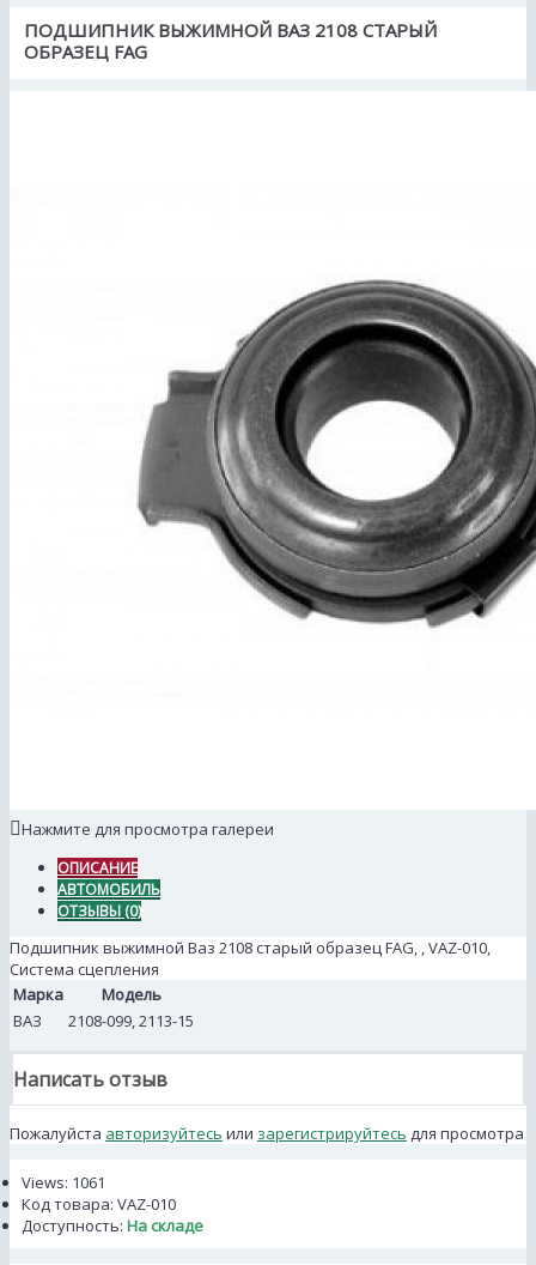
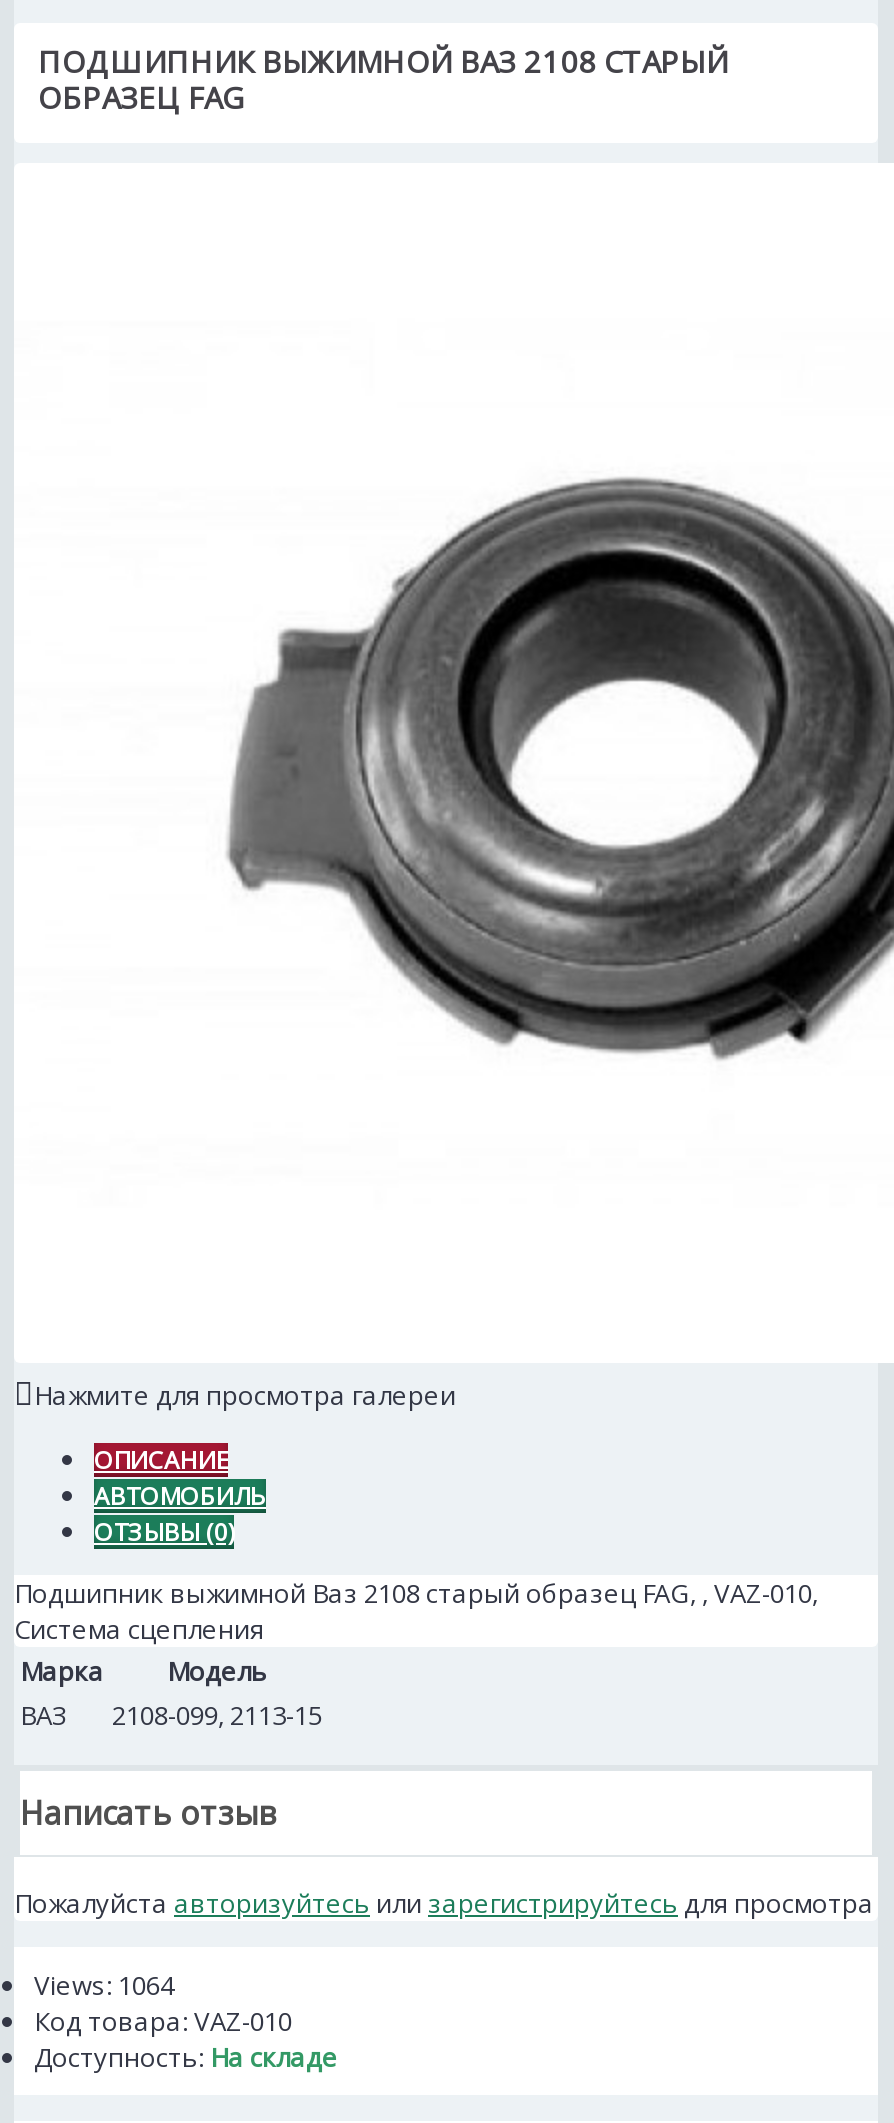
- Views: 1061
+ Views: 1064
